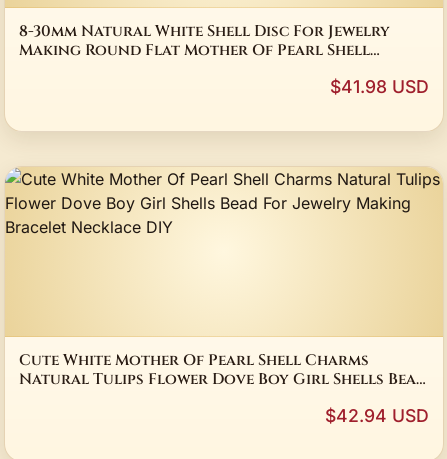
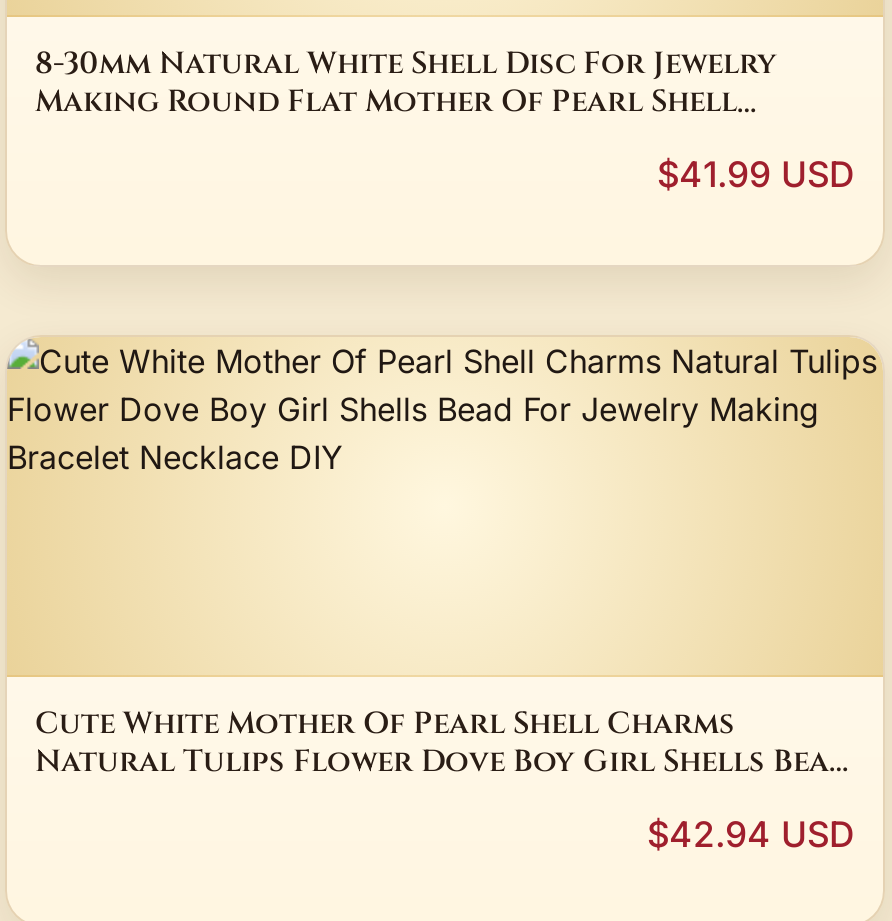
- $41.98 USD
+ $41.99 USD
